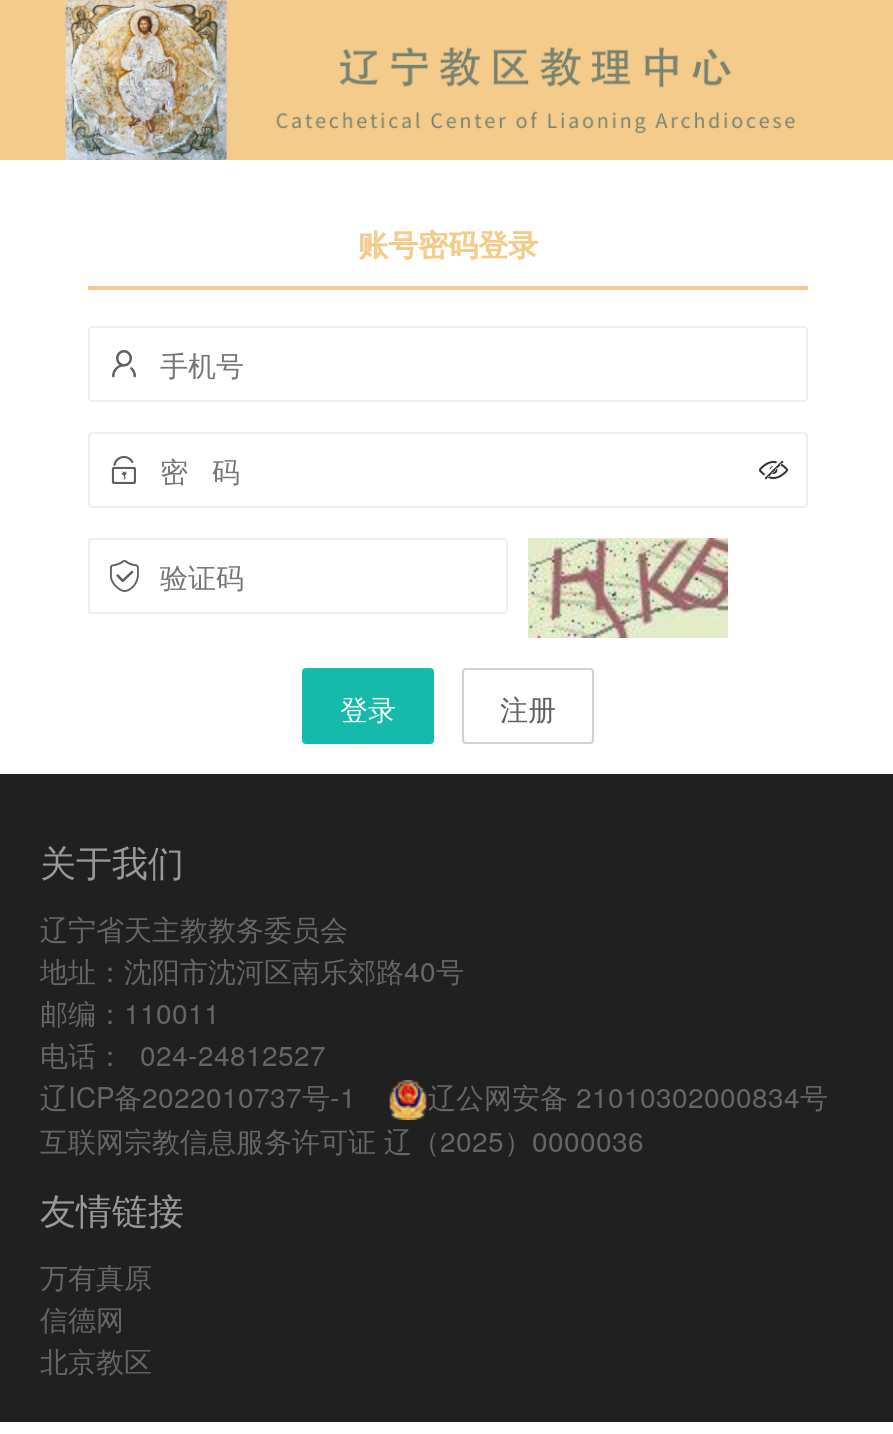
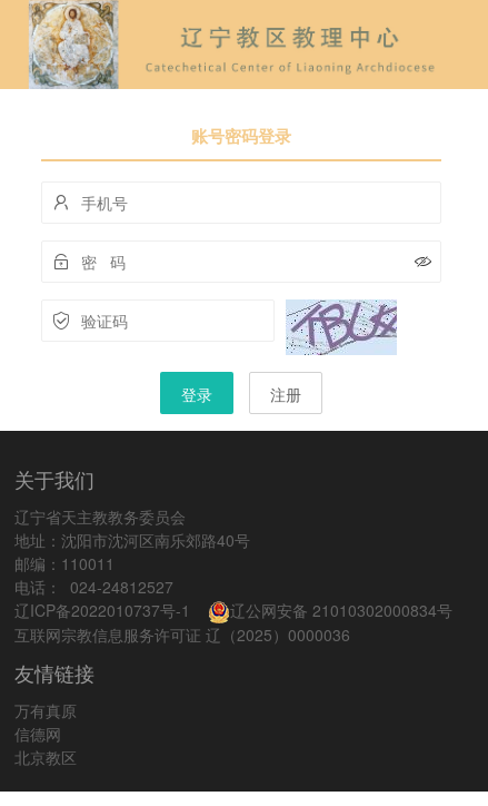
- [image]
+ [image]
